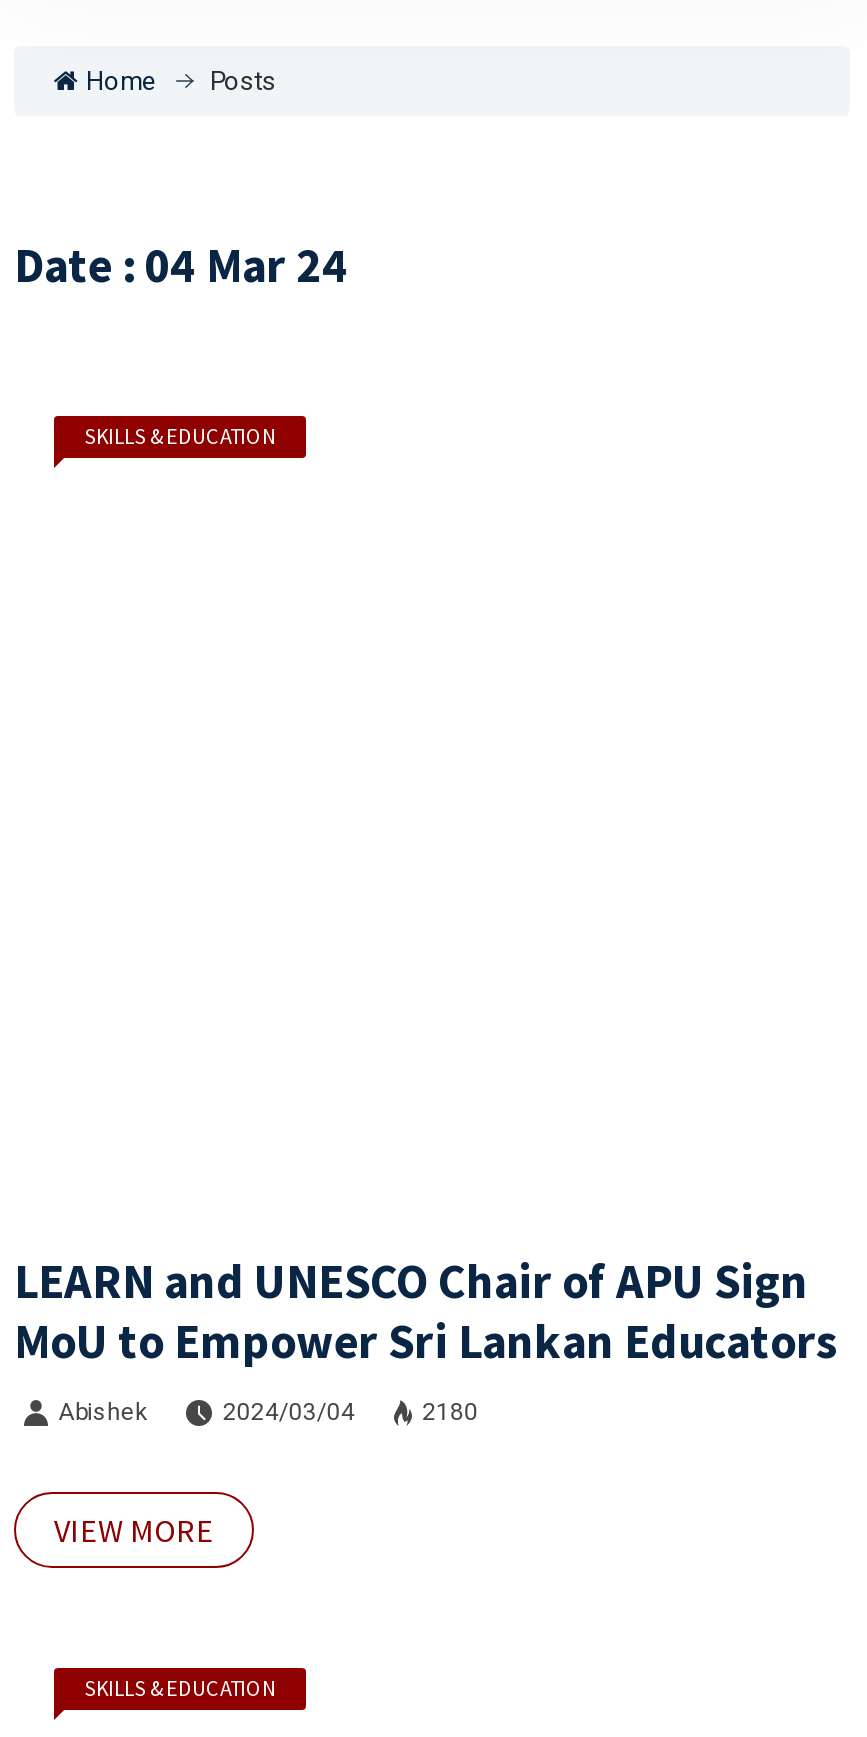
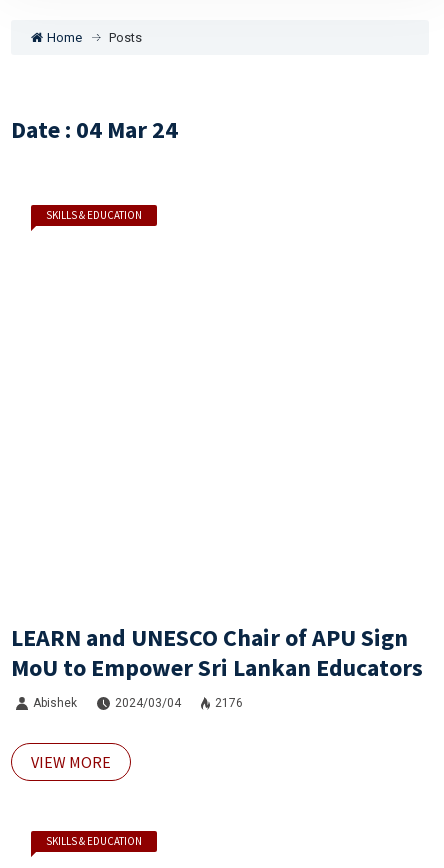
- 2180
+ 2176
